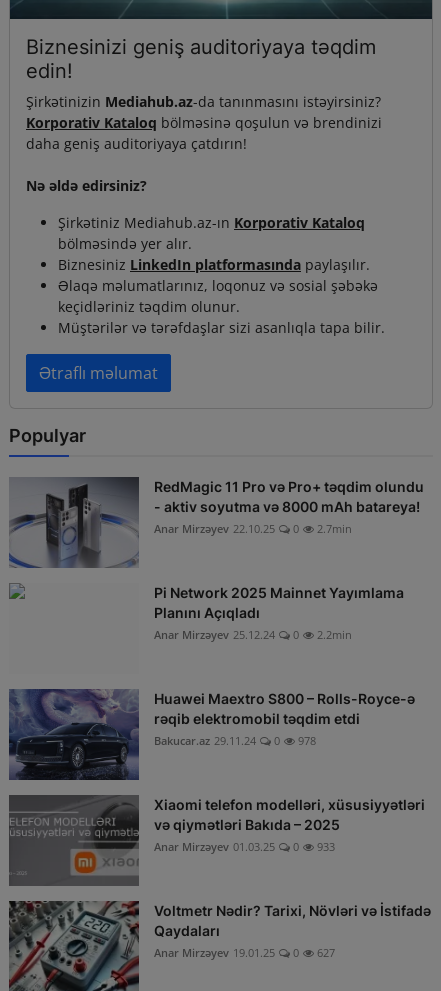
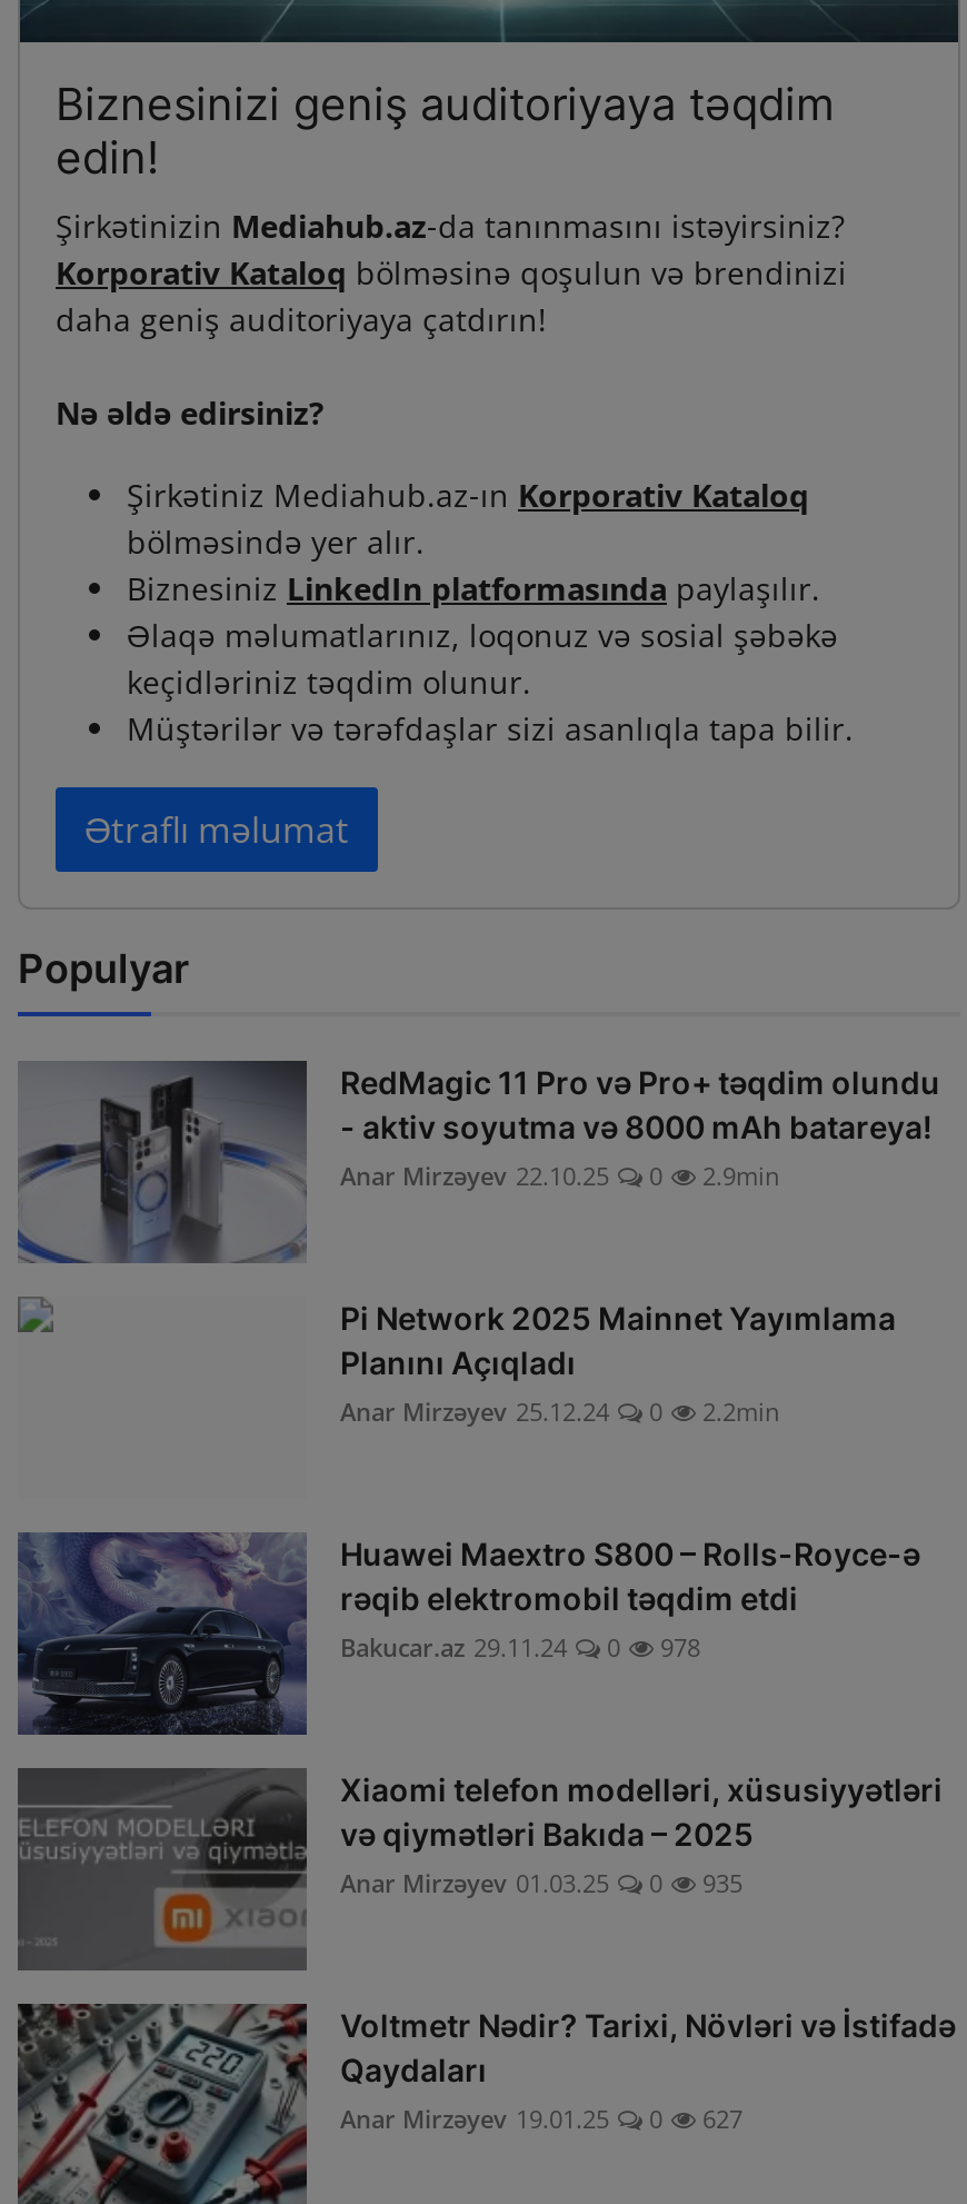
- Anar Mirzəyev 22.10.25 0 2.7min
+ Anar Mirzəyev 22.10.25 0 2.9min

- Anar Mirzəyev 01.03.25 0 933
+ Anar Mirzəyev 01.03.25 0 935
